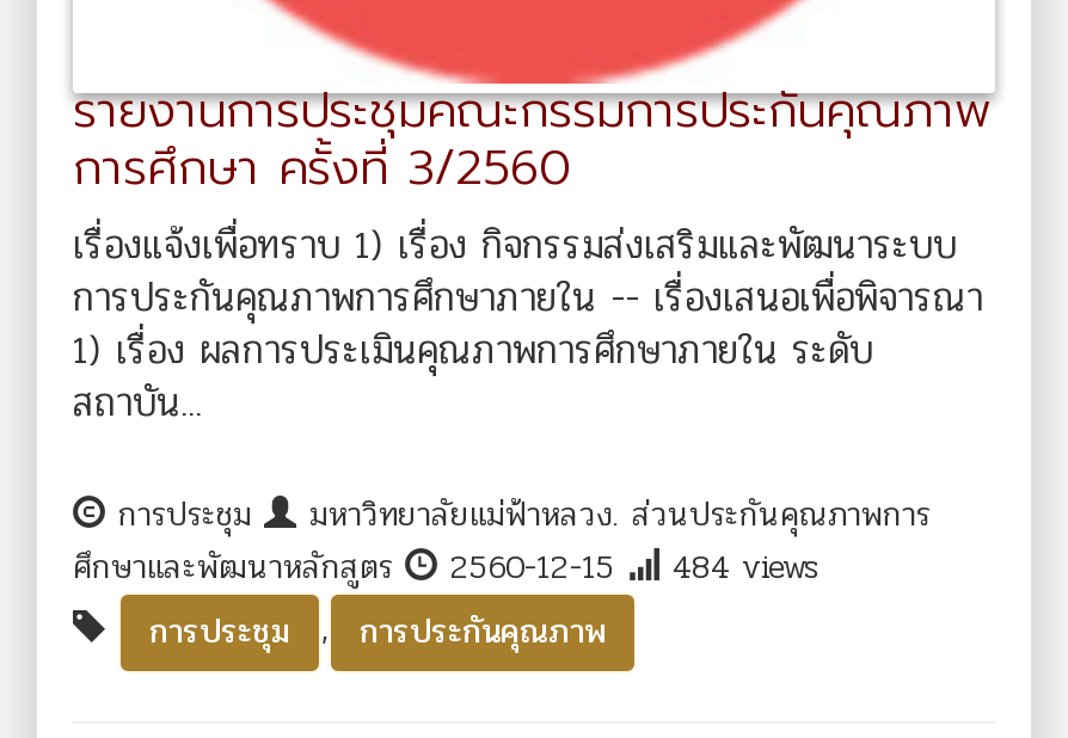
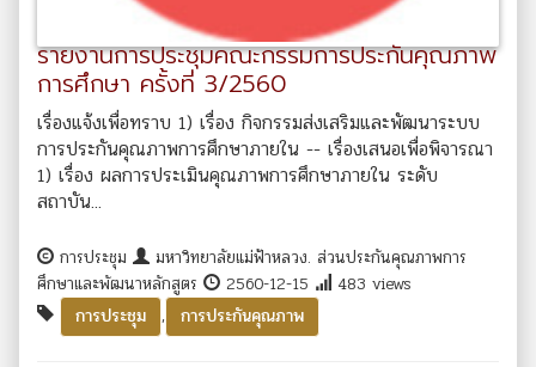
- ศึกษาและพัฒนาหลักสูตร 2560-12-15 484 views
+ ศึกษาและพัฒนาหลักสูตร 2560-12-15 483 views
